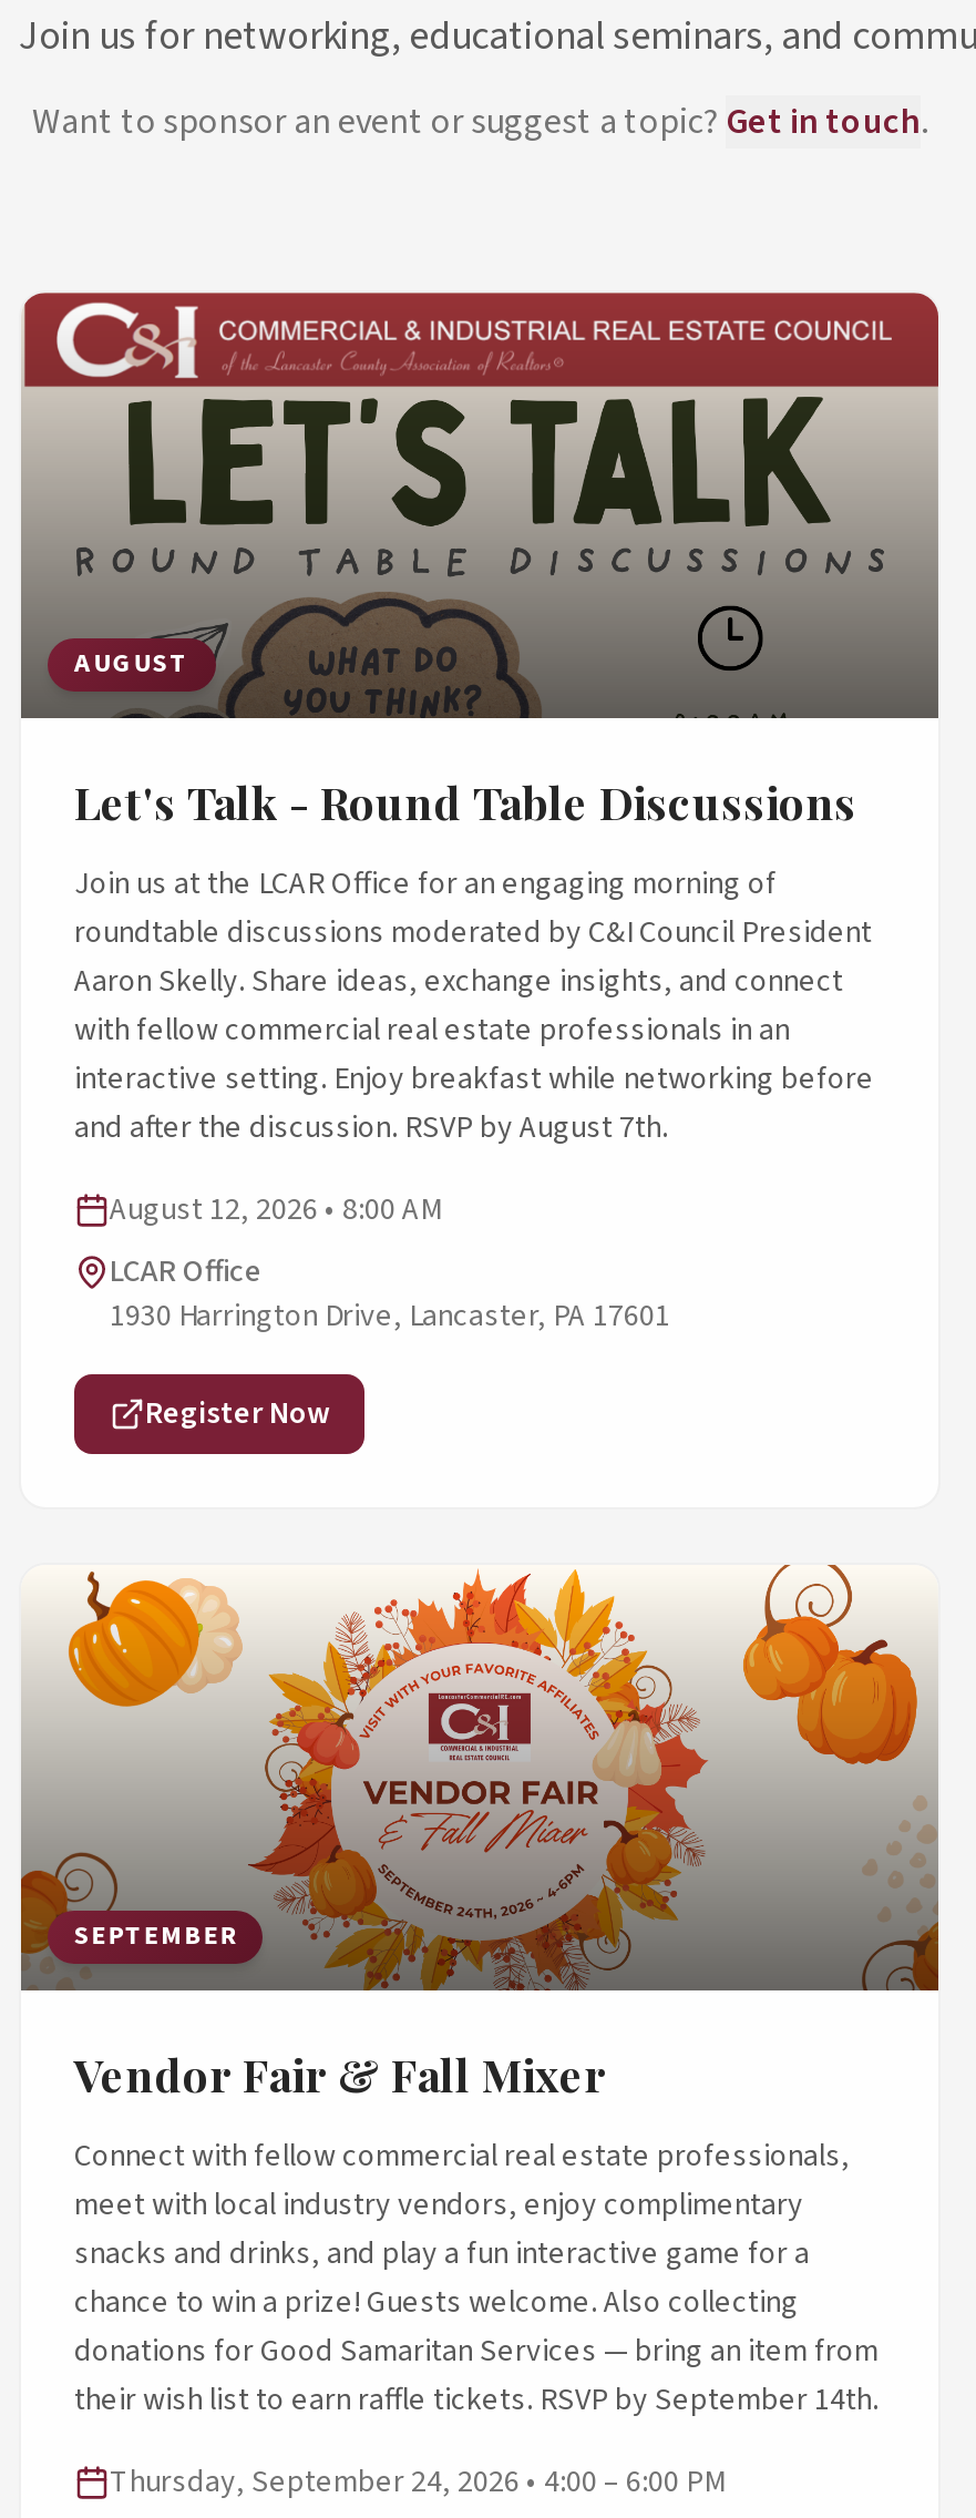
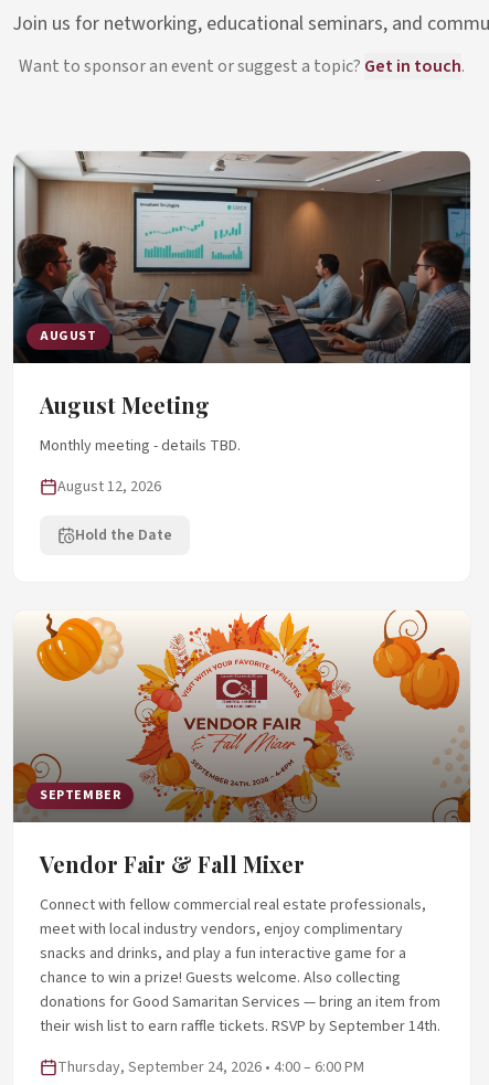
- [image]
- Let's Talk - Round Table Discussions
+ [image]
+ August Meeting

- Join us at the LCAR Office for an engaging morning of
- roundtable discussions moderated by C&I Council President
- Aaron Skelly. Share ideas, exchange insights, and connect
- with fellow commercial real estate professionals in an
- interactive setting. Enjoy breakfast while networking before
- and after the discussion. RSVP by August 7th.
+ Monthly meeting - details TBD.

- August 12, 2026 • 8:00 AM
- LCAR Office
- 1930 Harrington Drive, Lancaster, PA 17601
+ August 12, 2026

- Register Now
+ Hold the Date
